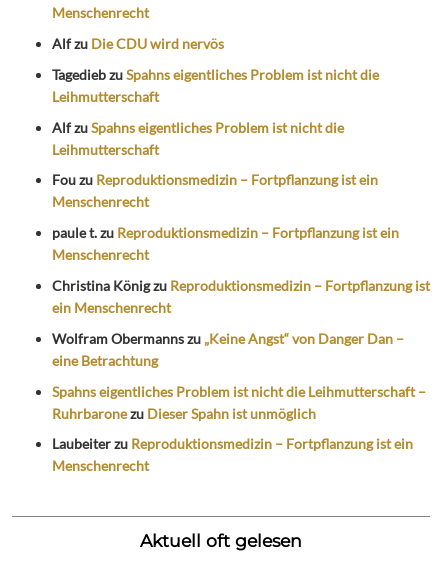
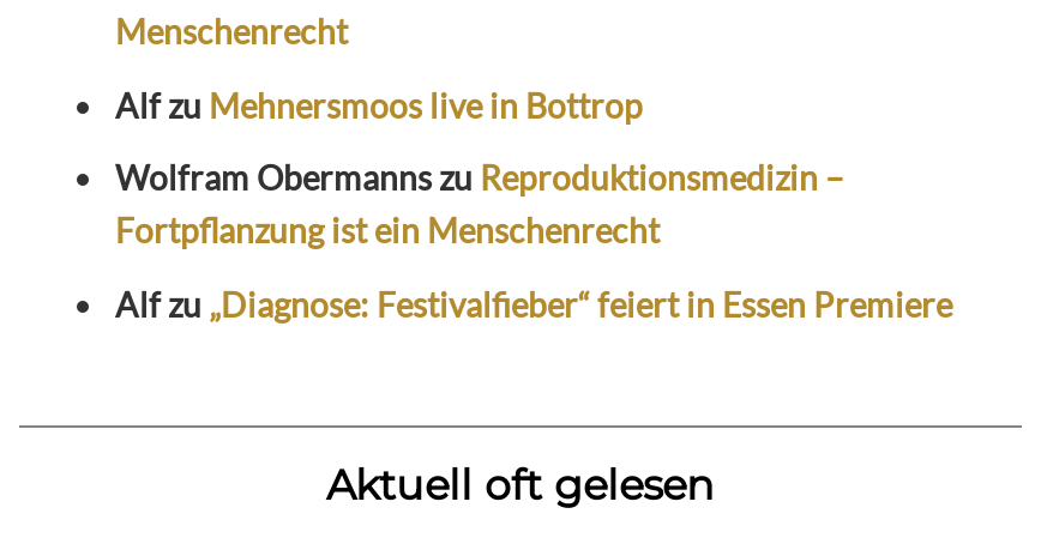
- Alf zu Die CDU wird nervös
- Tagedieb zu Spahns eigentliches Problem ist nicht die
- Leihmutterschaft
- Alf zu Spahns eigentliches Problem ist nicht die
- Leihmutterschaft
- Fou zu Reproduktionsmedizin – Fortpflanzung ist ein
- Menschenrecht
- paule t. zu Reproduktionsmedizin – Fortpflanzung ist ein
- Menschenrecht
- Christina Königzu Reproduktionsmedizin – Fortpflanzung ist
- ein Menschenrecht
- Wolfram Obermanns zu „Keine Angst“ von Danger Dan –
- eine Betrachtung
- Spahns eigentliches Problem ist nicht die Leihmutterschaft –
- Ruhrbarone zu Dieser Spahn ist unmöglich
- Laubeiter zu Reproduktionsmedizin – Fortpflanzung ist ein
- Menschenrecht
+ Alf zu Mehnersmoos live in Bottrop
+ Wolfram Obermanns zu Reproduktionsmedizin –
+ Fortpflanzung ist ein Menschenrecht
+ Alf zu „Diagnose: Festivalfieber“ feiert in Essen Premiere
